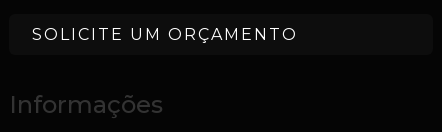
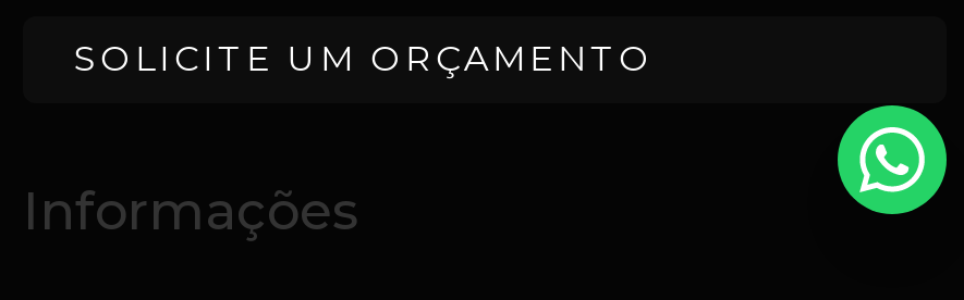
+ [image]
